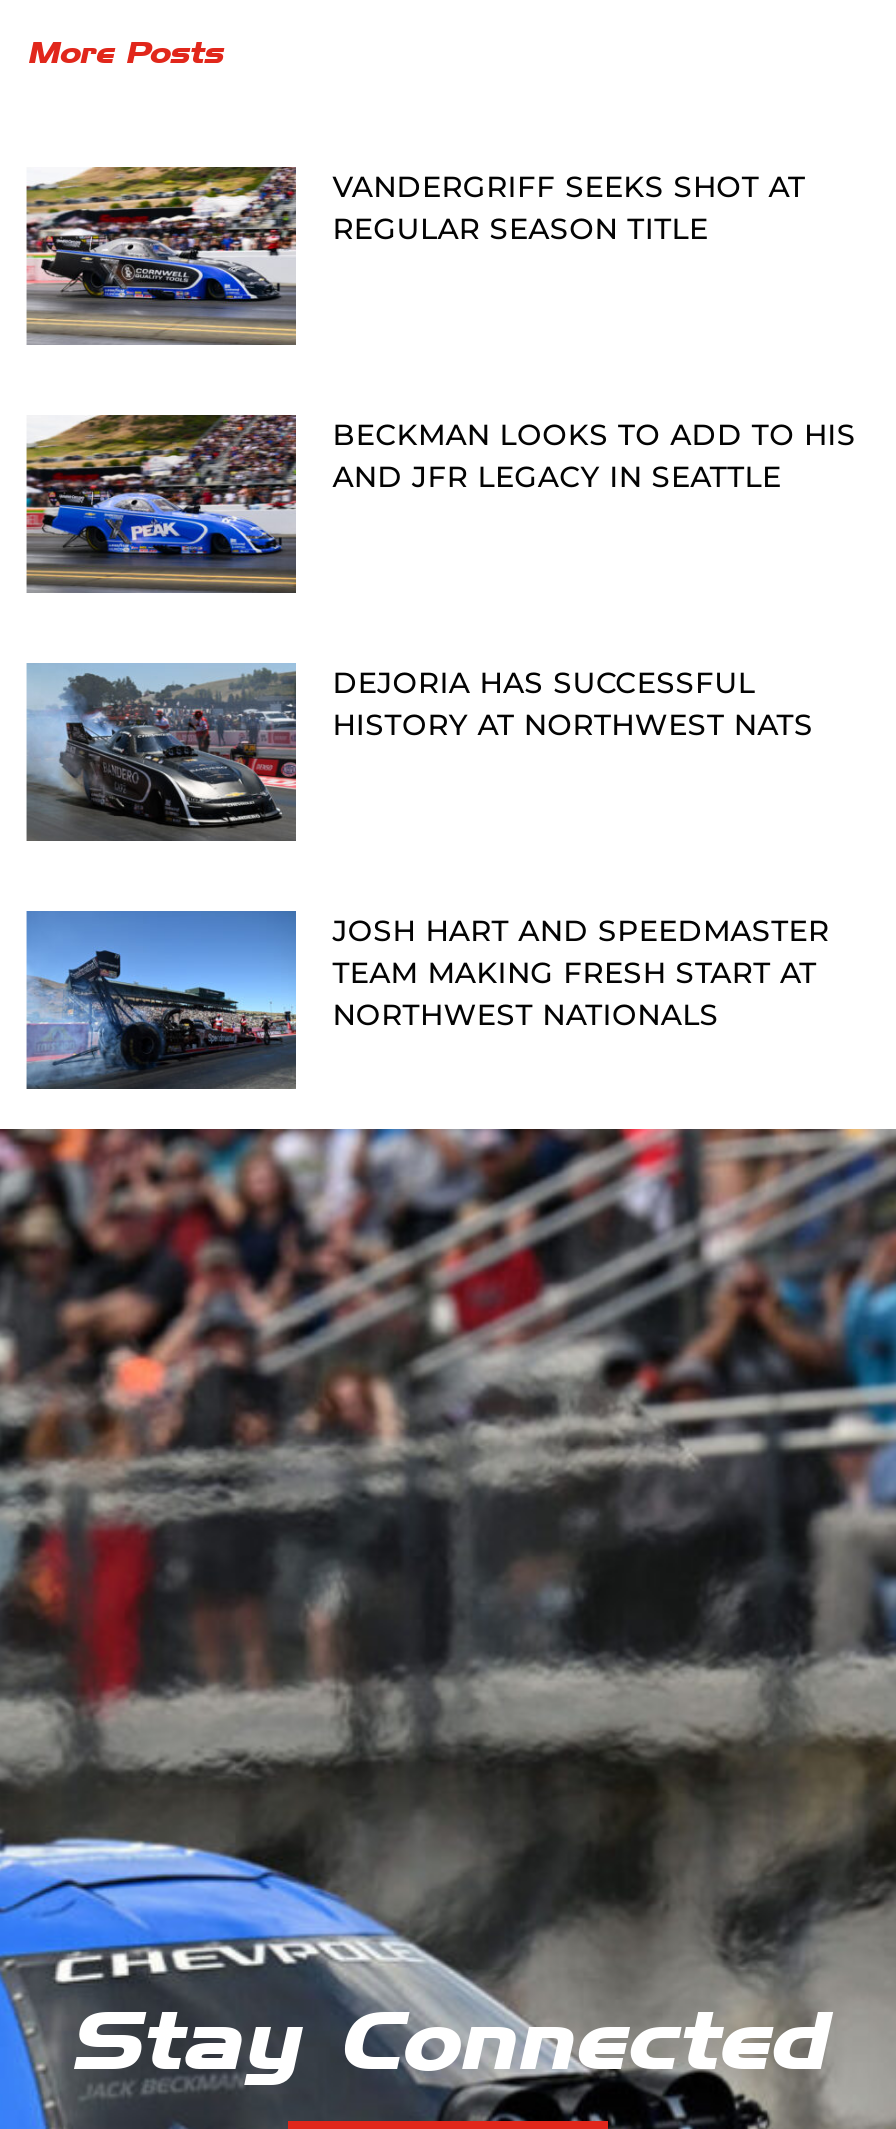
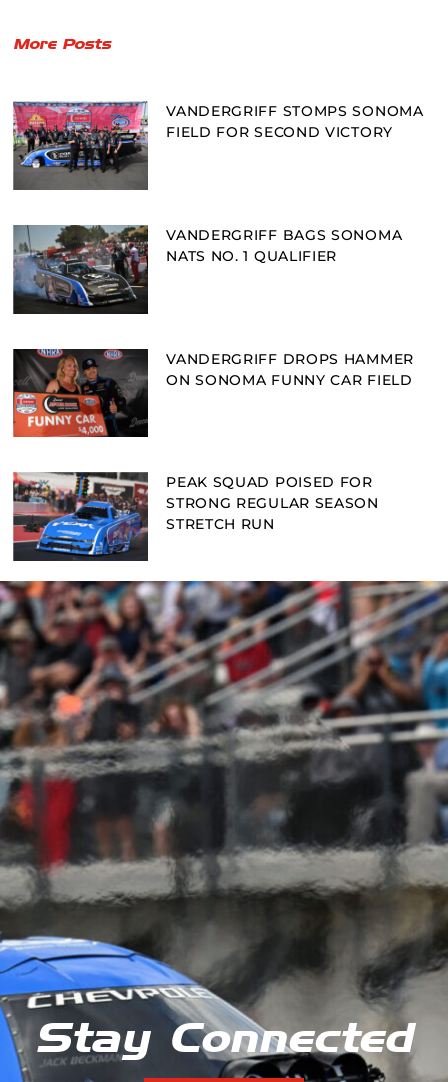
- [image]
- VANDERGRIFF SEEKS SHOT AT
- REGULAR SEASON TITLE
+ [image]
+ VANDERGRIFF STOMPS SONOMA
+ FIELD FOR SECOND VICTORY

- [image]
- BECKMAN LOOKS TO ADD TO HIS
- AND JFR LEGACY IN SEATTLE
+ [image]
+ VANDERGRIFF BAGS SONOMA
+ NATS NO. 1 QUALIFIER

- [image]
- DEJORIA HAS SUCCESSFUL
- HISTORY AT NORTHWEST NATS
+ [image]
+ VANDERGRIFF DROPS HAMMER
+ ON SONOMA FUNNY CAR FIELD

- [image]
- JOSH HART AND SPEEDMASTER
- TEAM MAKING FRESH START AT
- NORTHWEST NATIONALS
+ [image]
+ PEAK SQUAD POISED FOR
+ STRONG REGULAR SEASON
+ STRETCH RUN
